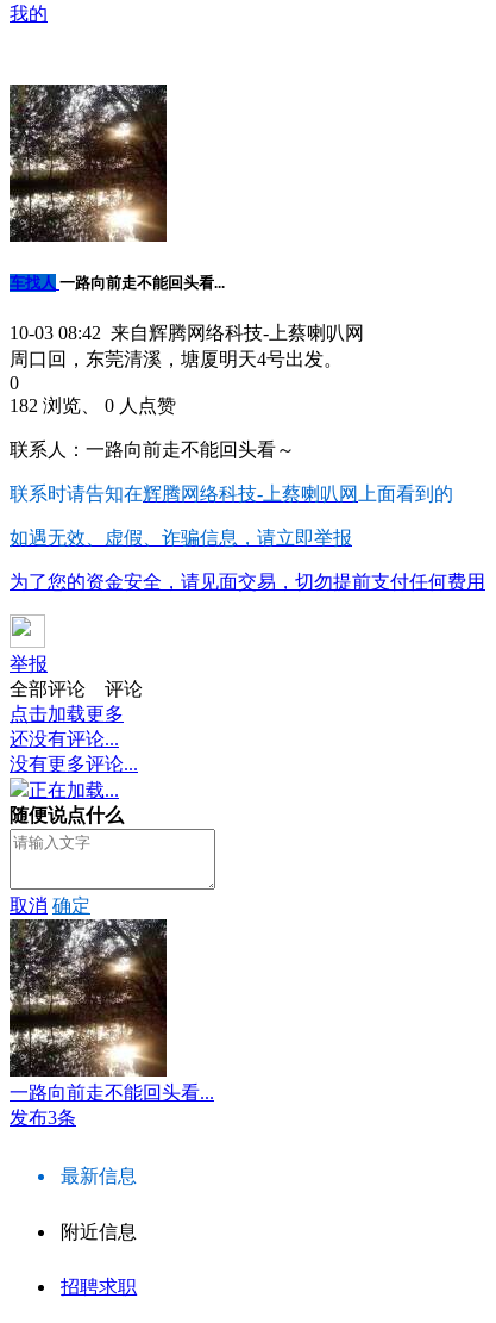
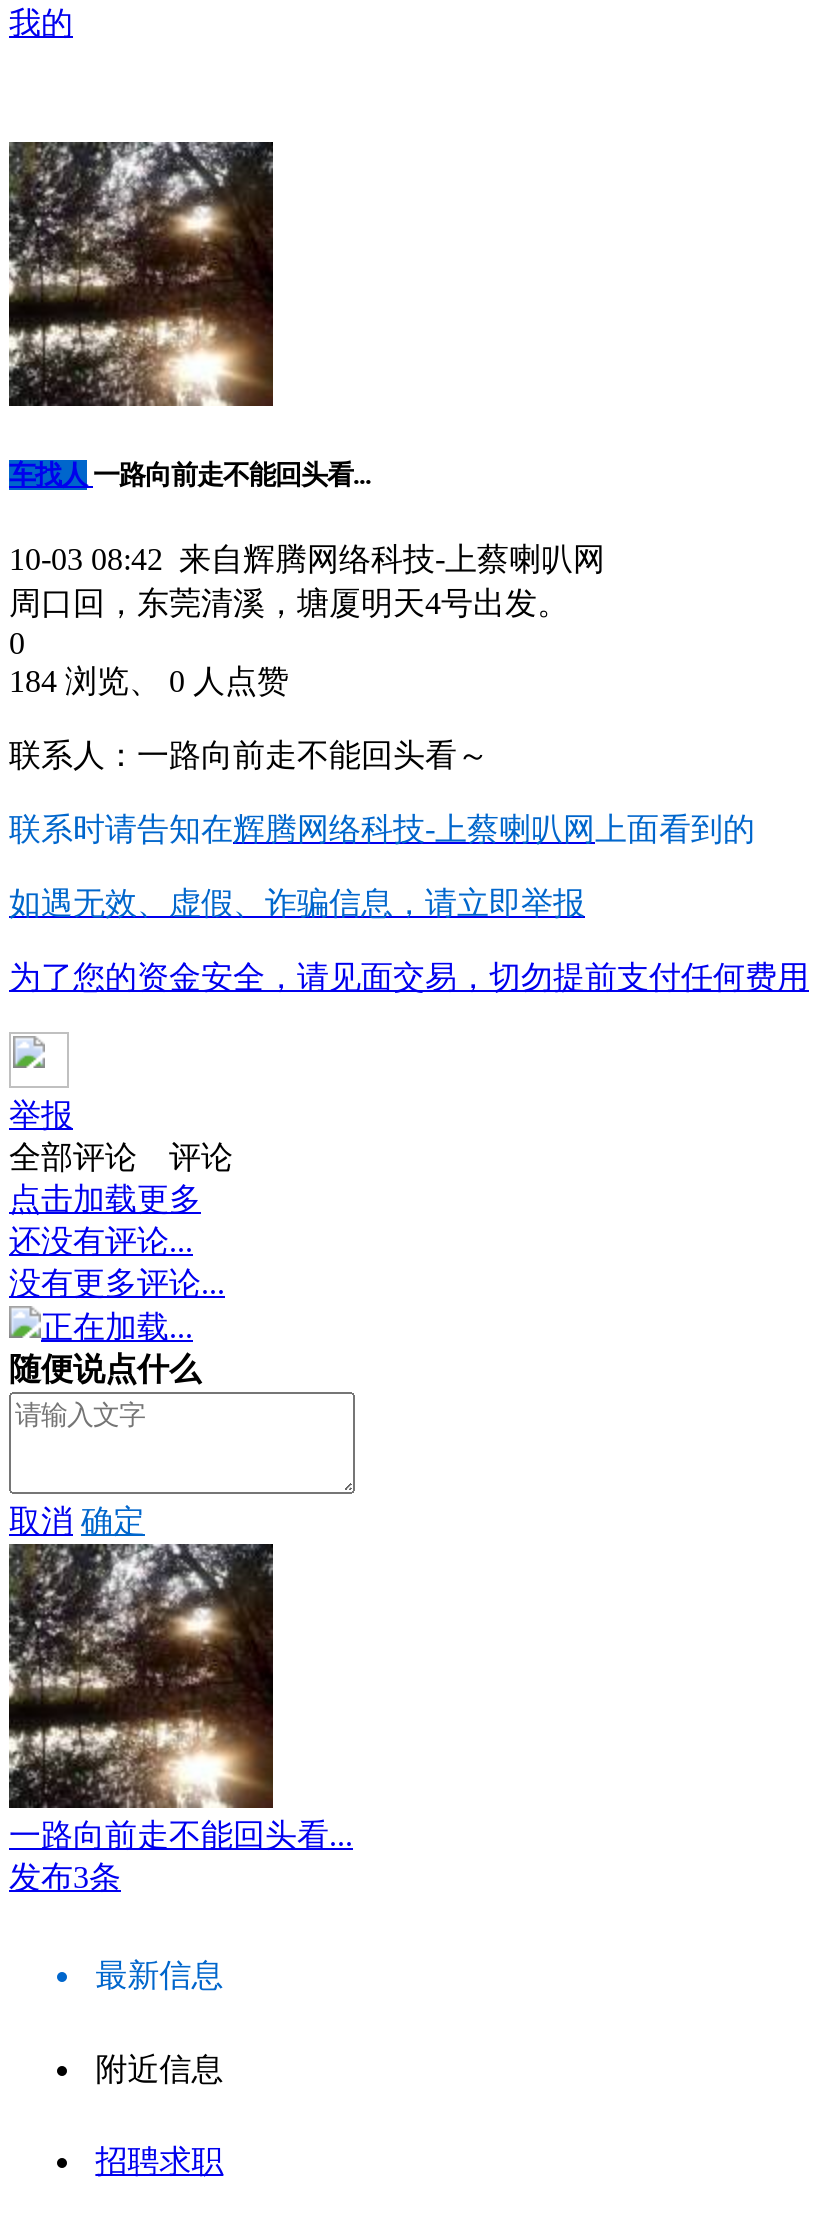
- 182 浏览、 0 人点赞
+ 184 浏览、 0 人点赞
